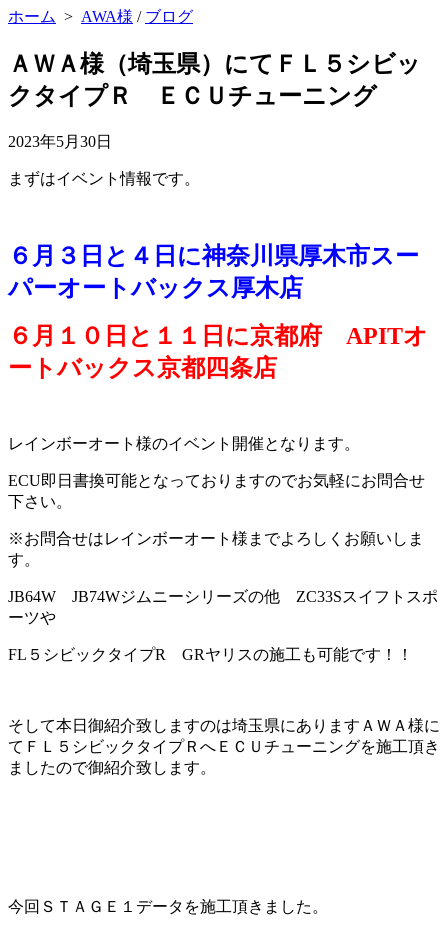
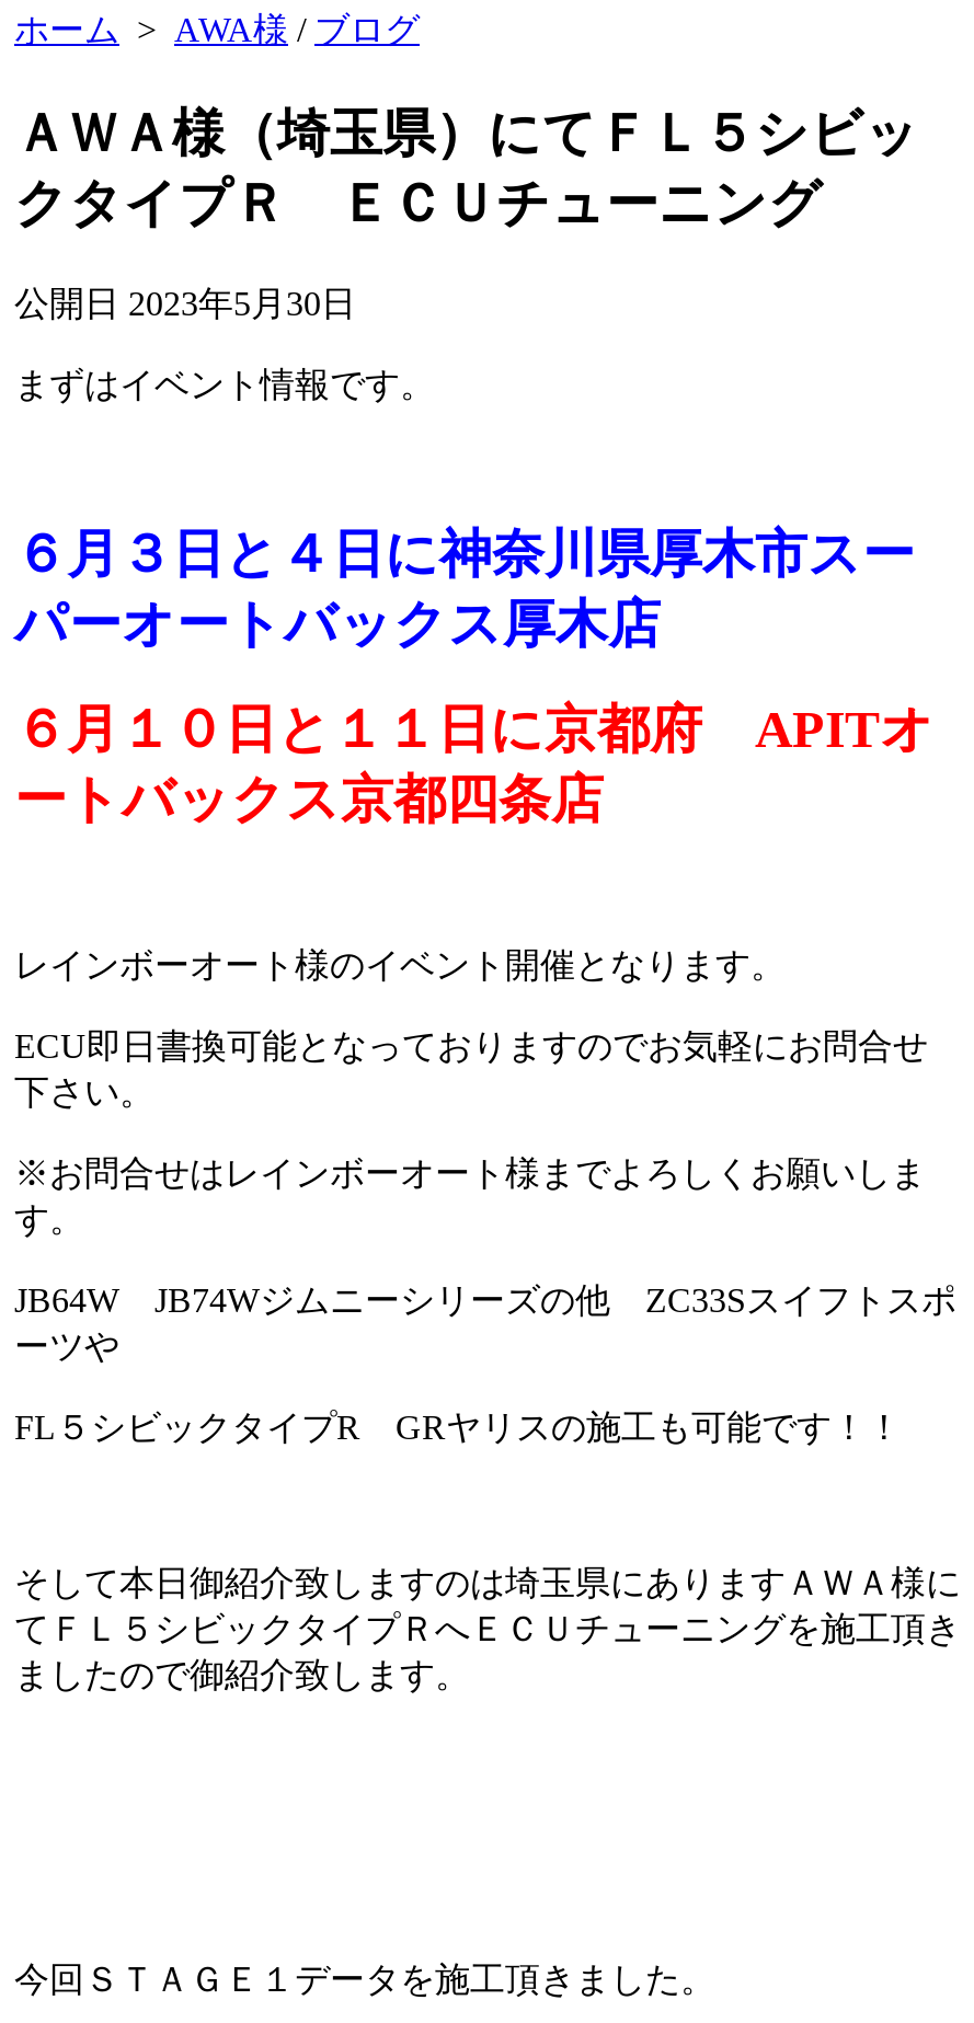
- 2023年5月30日
+ 公開日 2023年5月30日
